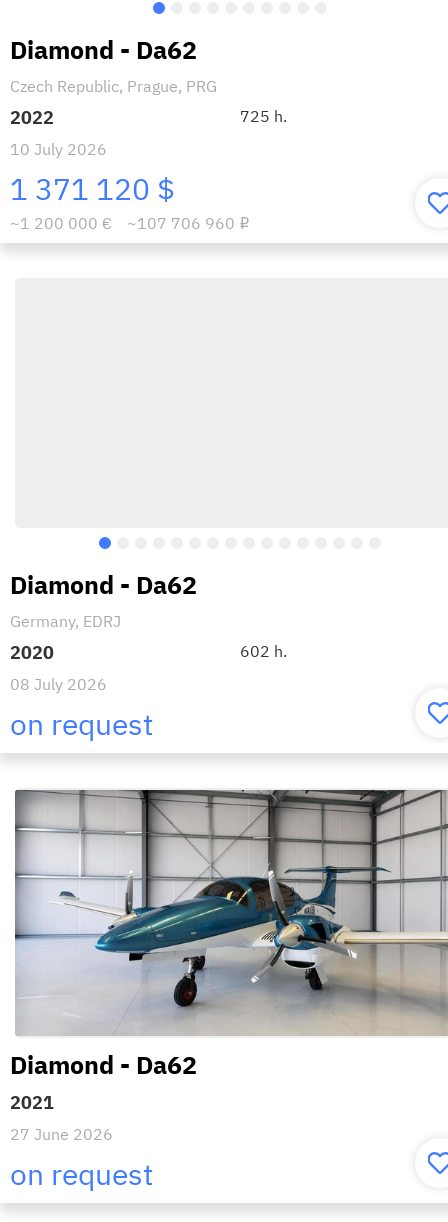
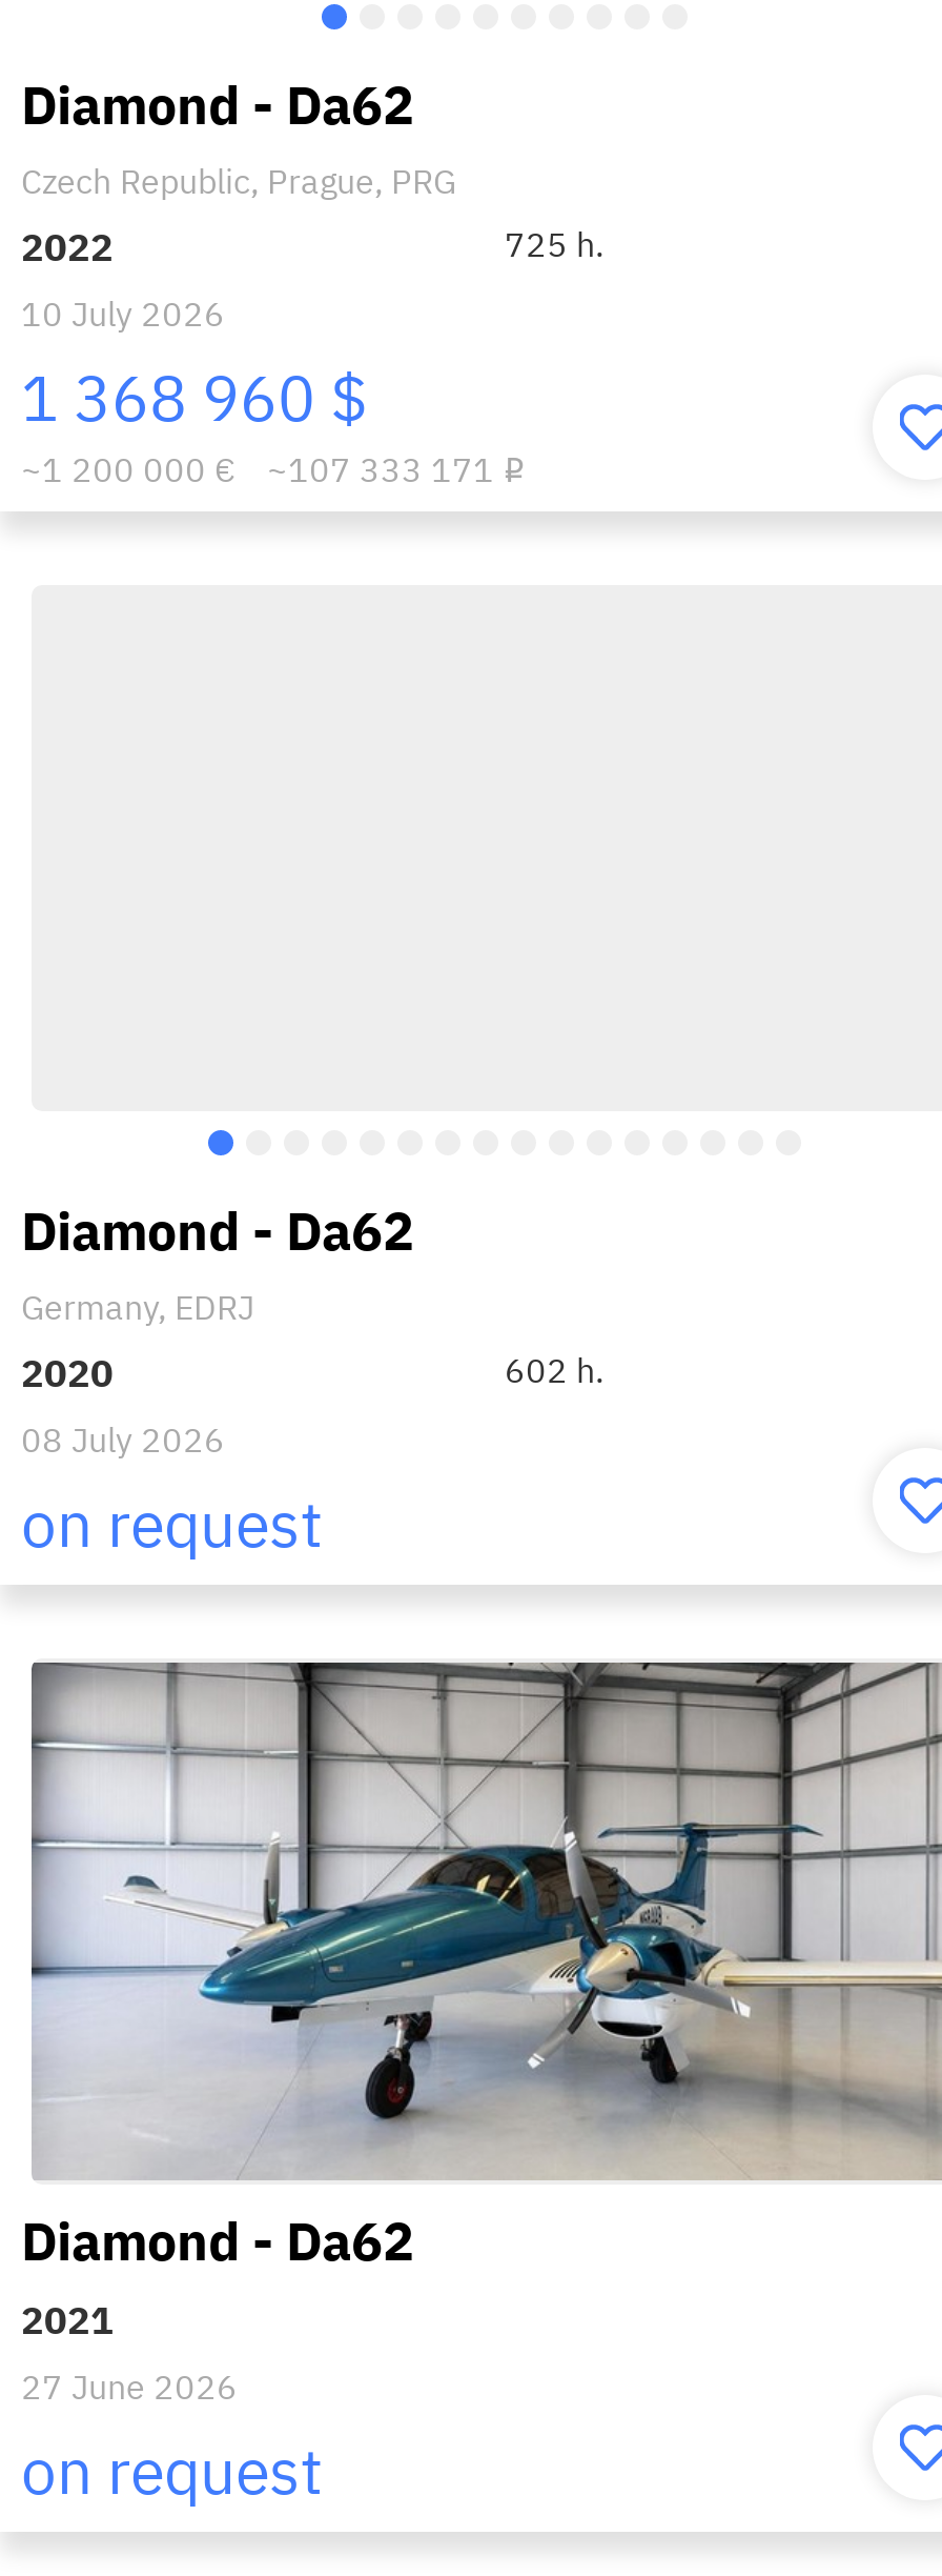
- 1 371 120 $
+ 1 368 960 $

- ~1 200 000 € ~107 706 960 i
+ ~1 200 000 € ~107 333 171 i
